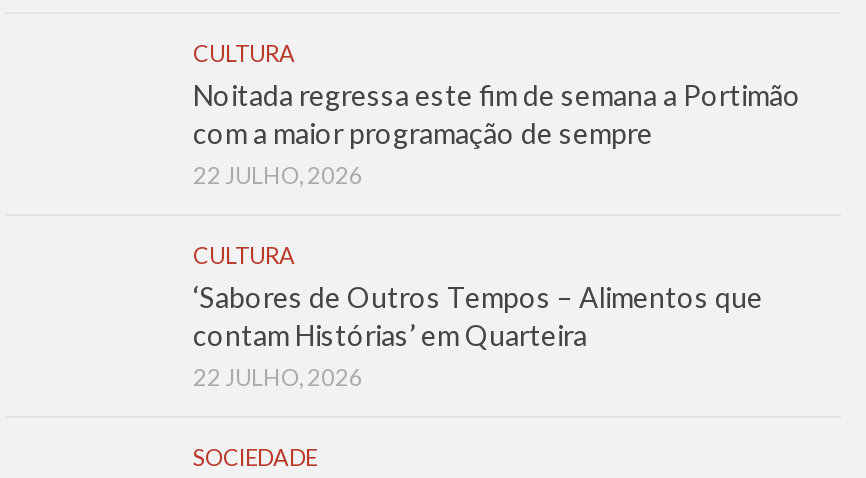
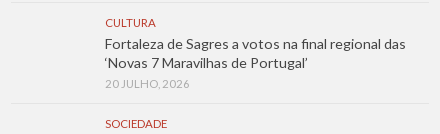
- Noitada regressa este fim de semana a Portimão
- com a maior programação de sempre
- 22 JULHO, 2026
- CULTURA
- ‘Sabores de Outros Tempos – Alimentos que
- contam Histórias’ em Quarteira
- 22 JULHO, 2026
+ Fortaleza de Sagres a votos na final regional das
+ ‘Novas 7 Maravilhas de Portugal’
+ 20 JULHO, 2026
